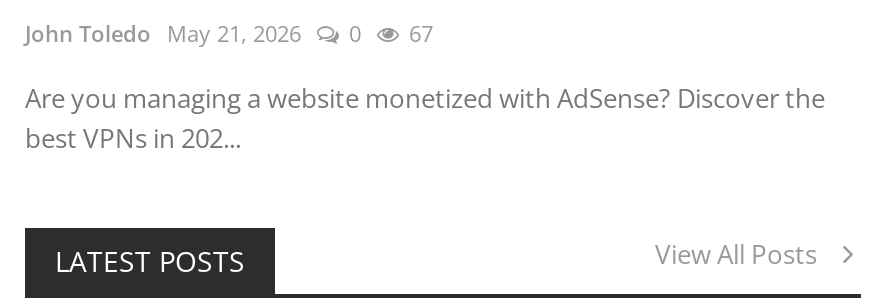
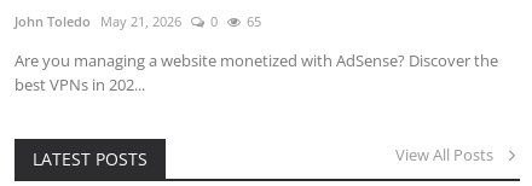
- John Toledo May 21, 2026 0 67
+ John Toledo May 21, 2026 0 65
